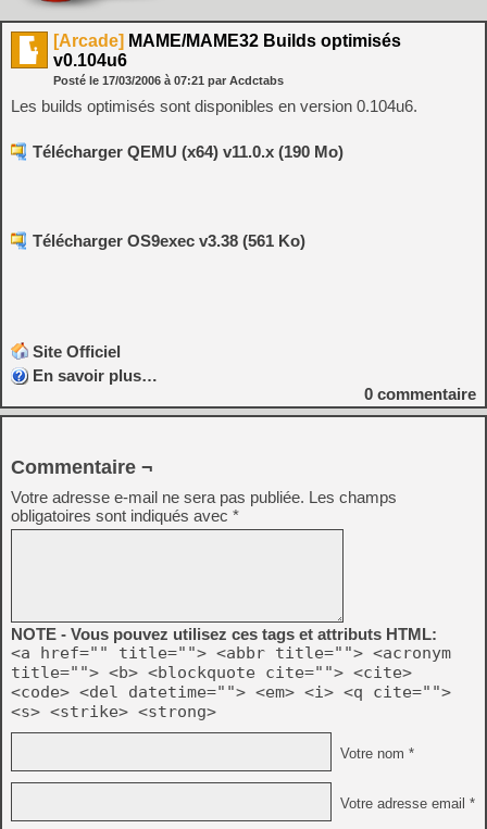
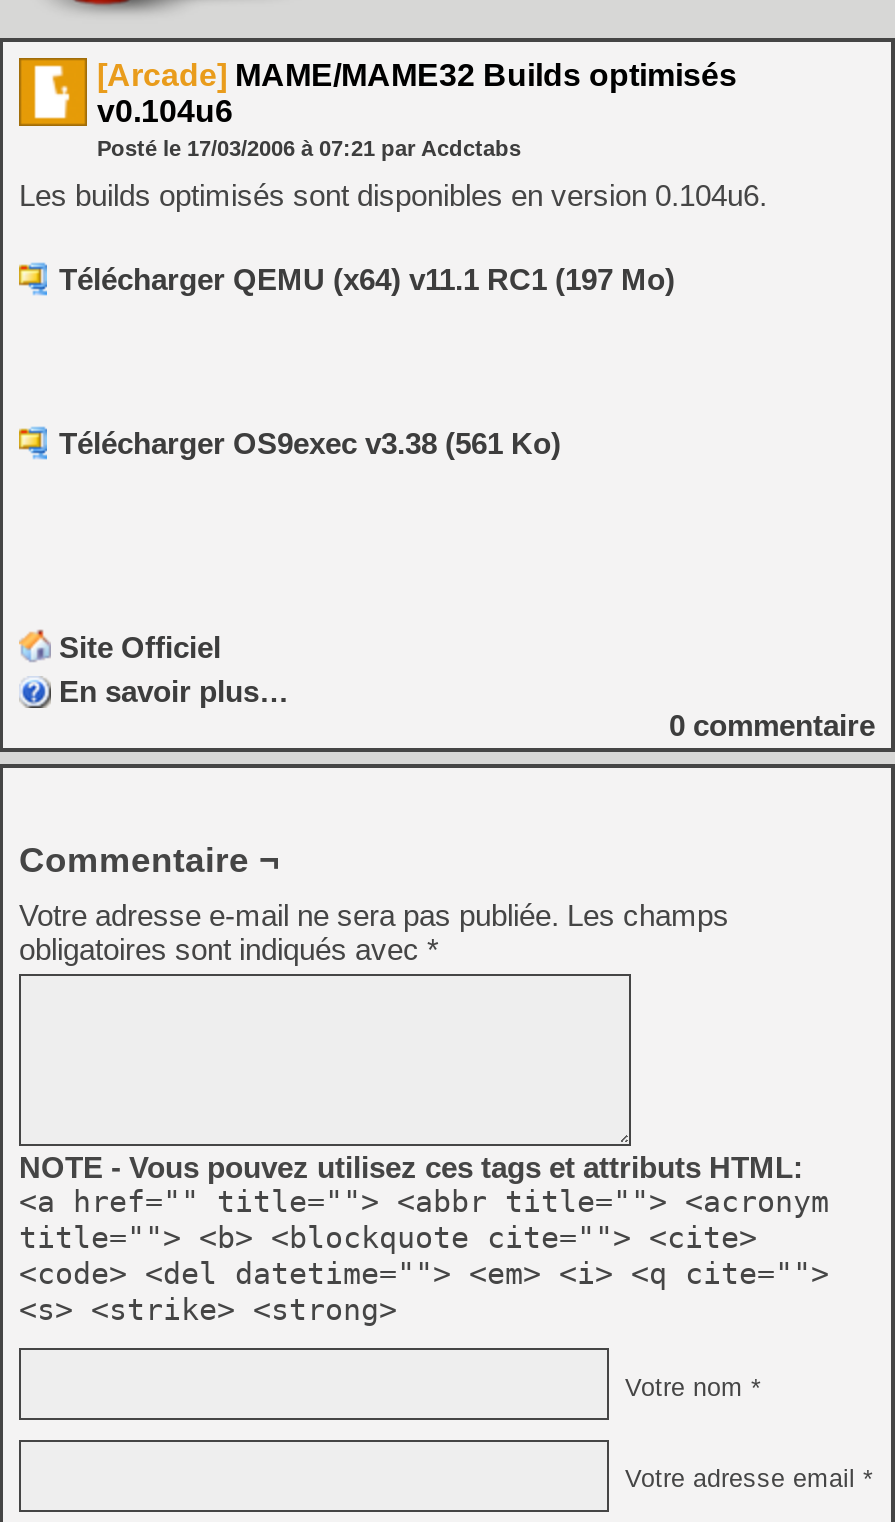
- Télécharger QEMU (x64) v11.0.x (190 Mo)
+ Télécharger QEMU (x64) v11.1 RC1 (197 Mo)
